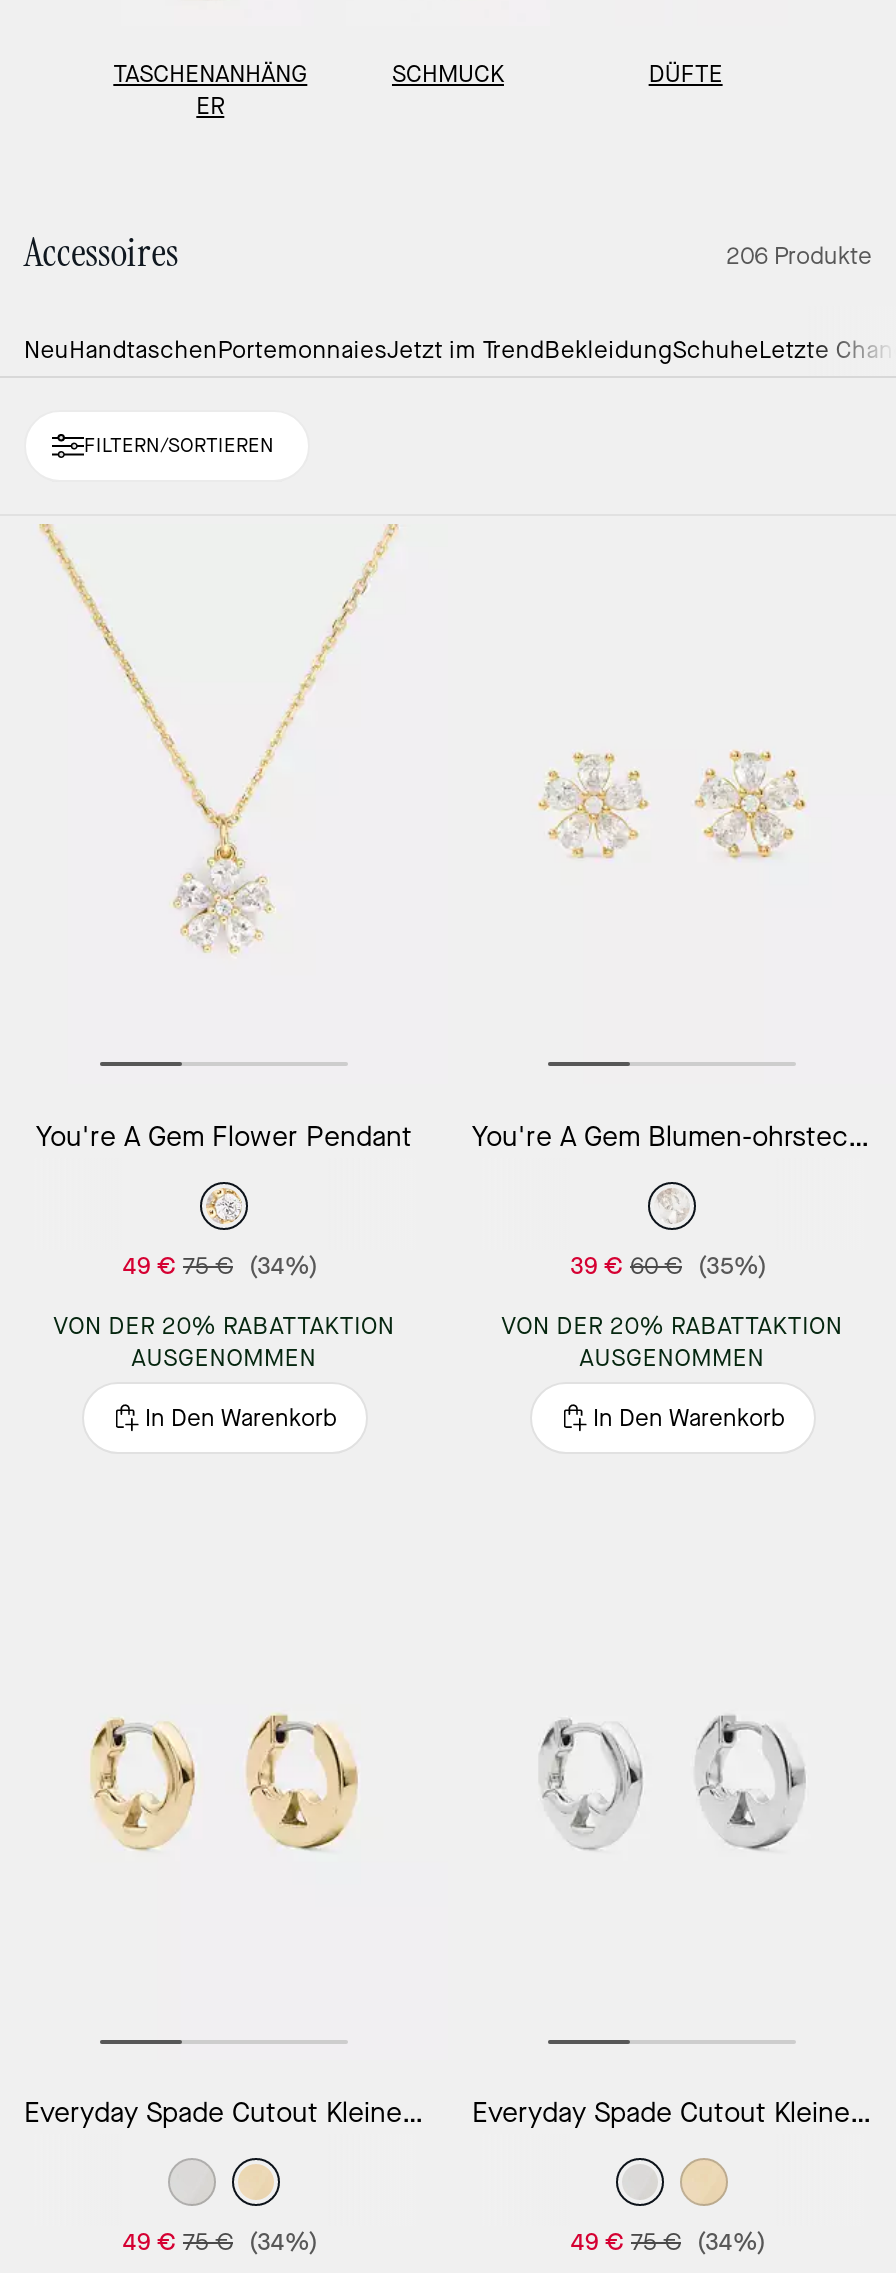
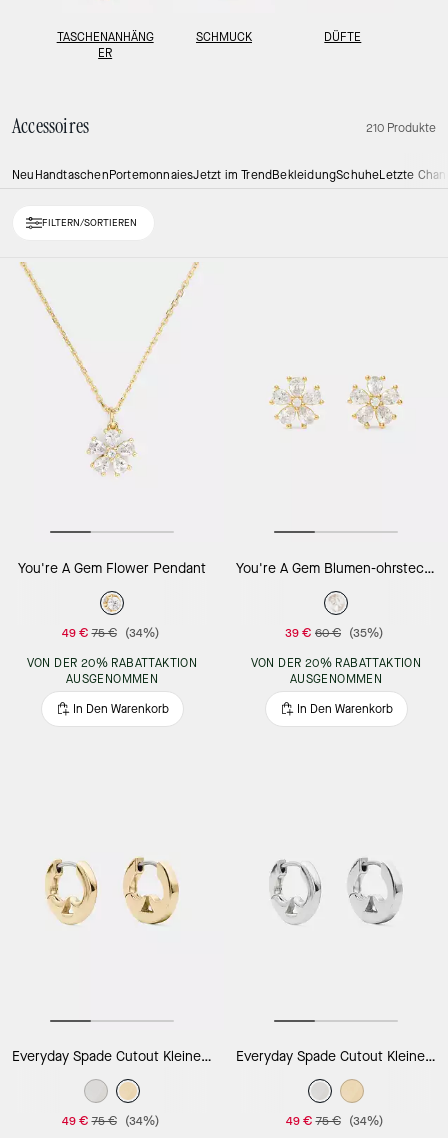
- 206 Produkte
+ 210 Produkte
